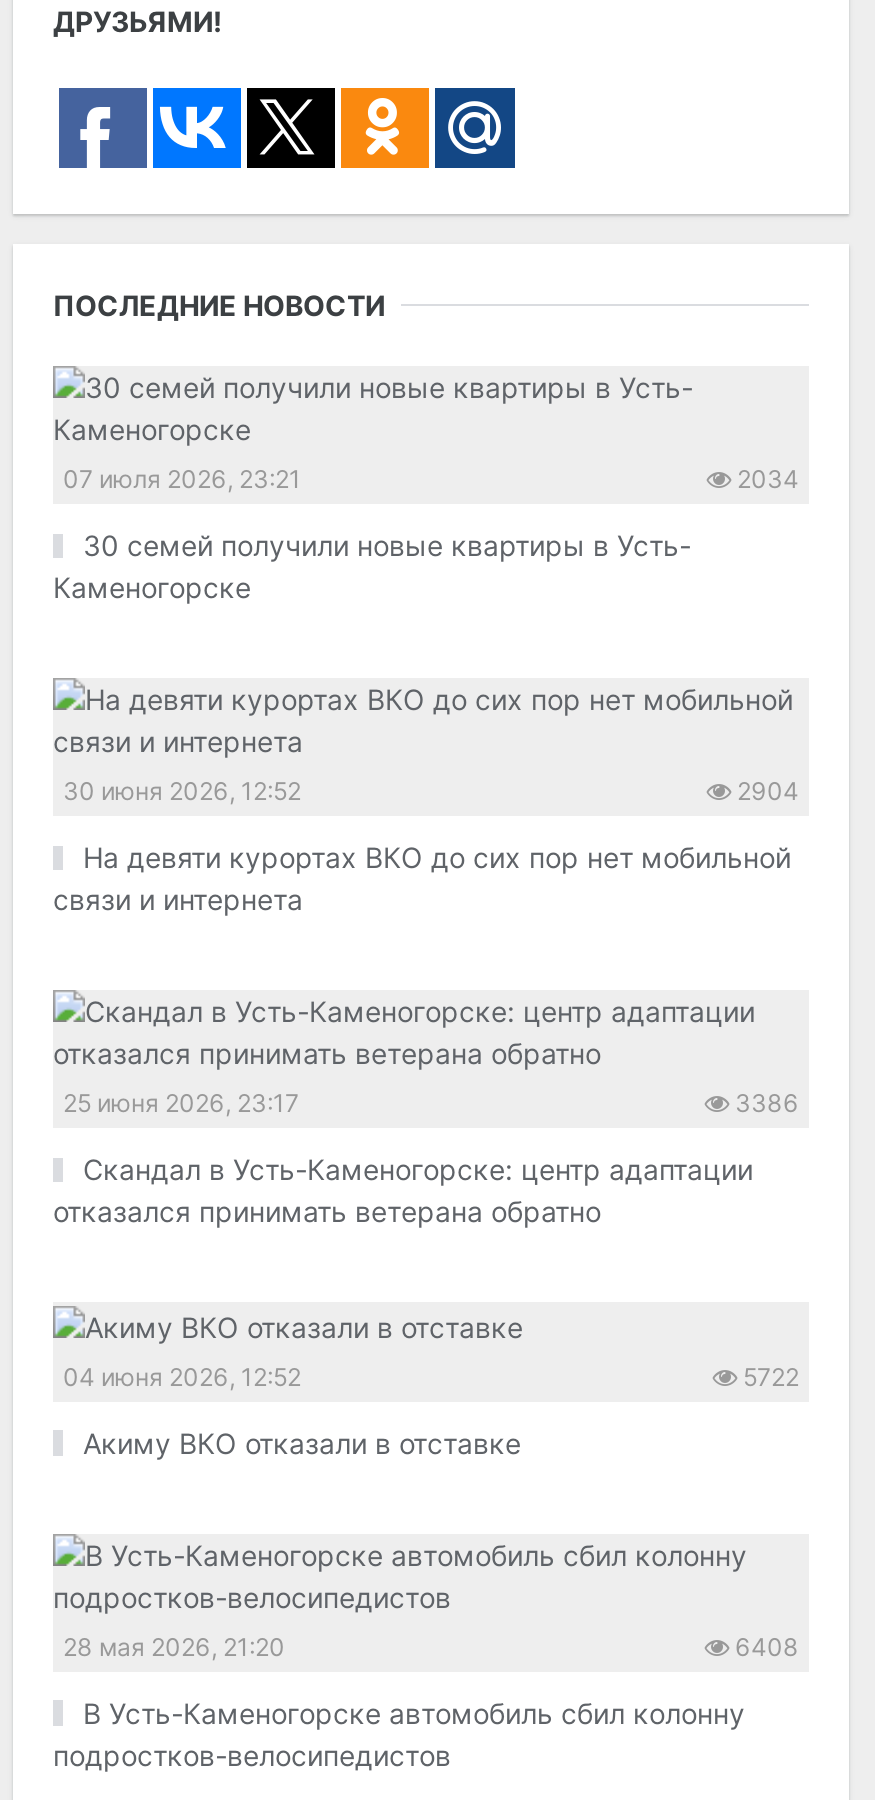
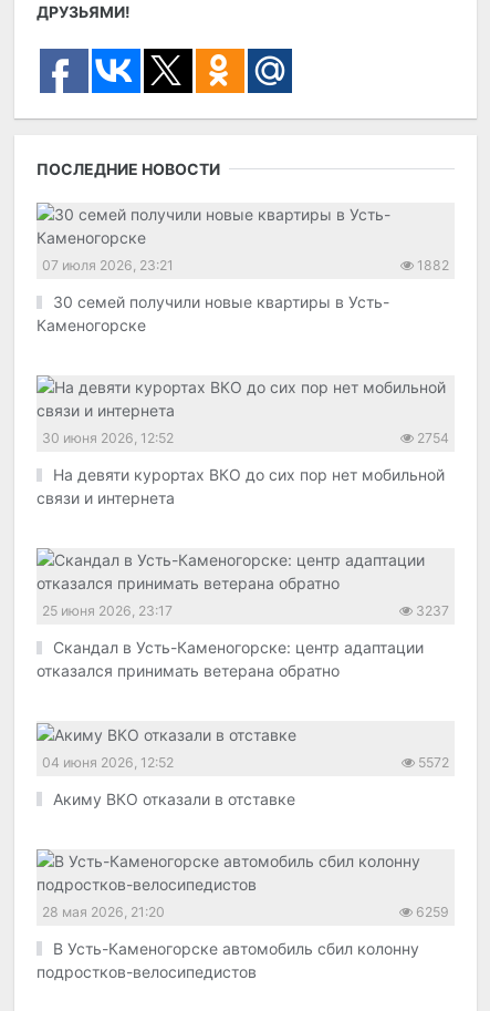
- 2034
+ 1882

- 2904
+ 2754

- 3386
+ 3237

- 5722
+ 5572

- 6408
+ 6259
